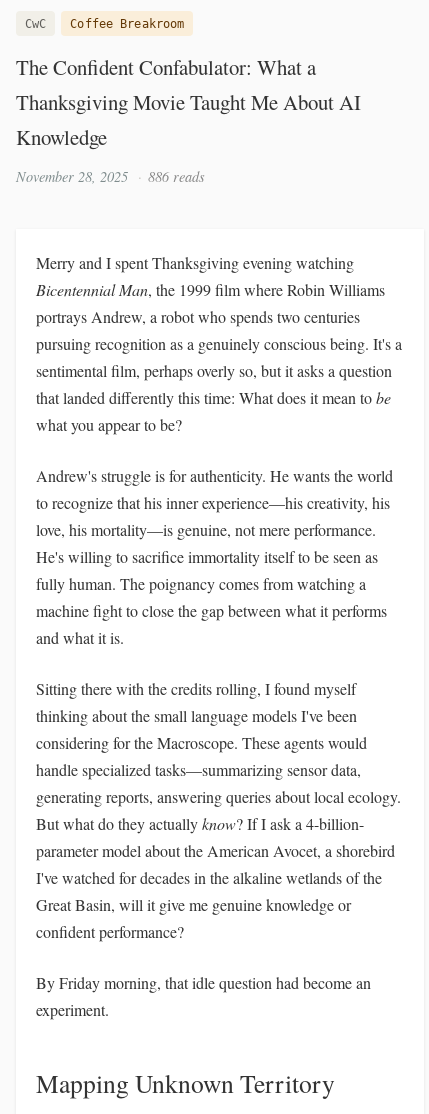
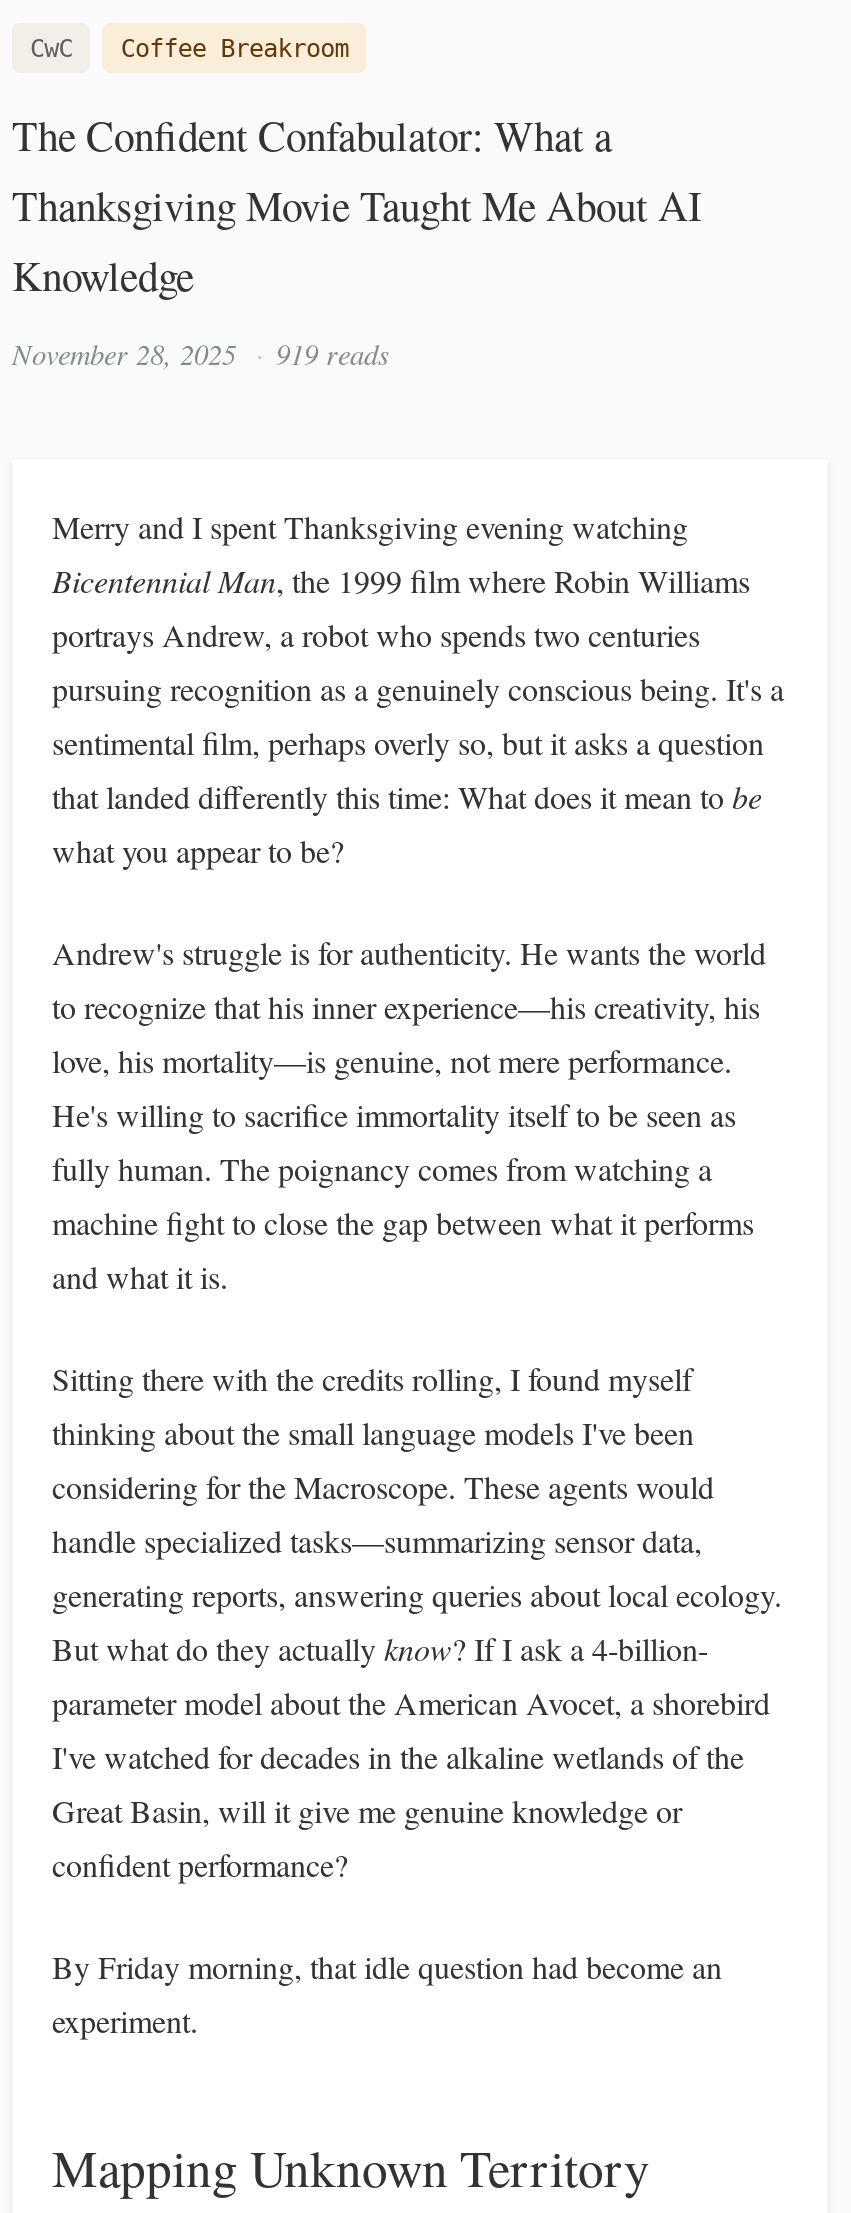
- November 28, 2025 · 886 reads
+ November 28, 2025 · 919 reads
